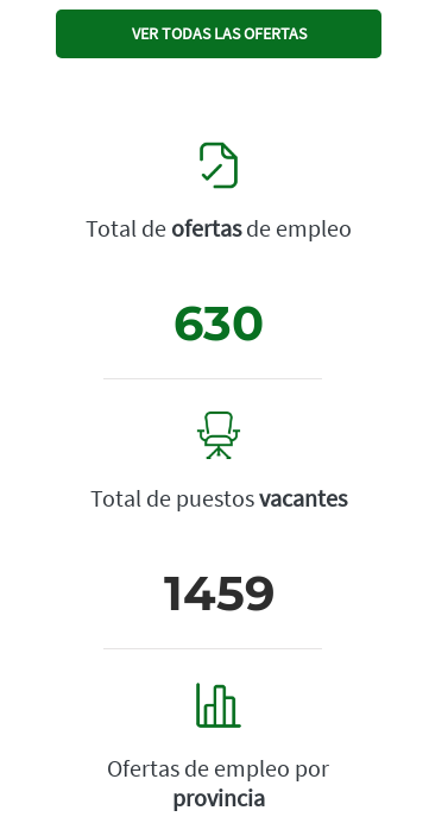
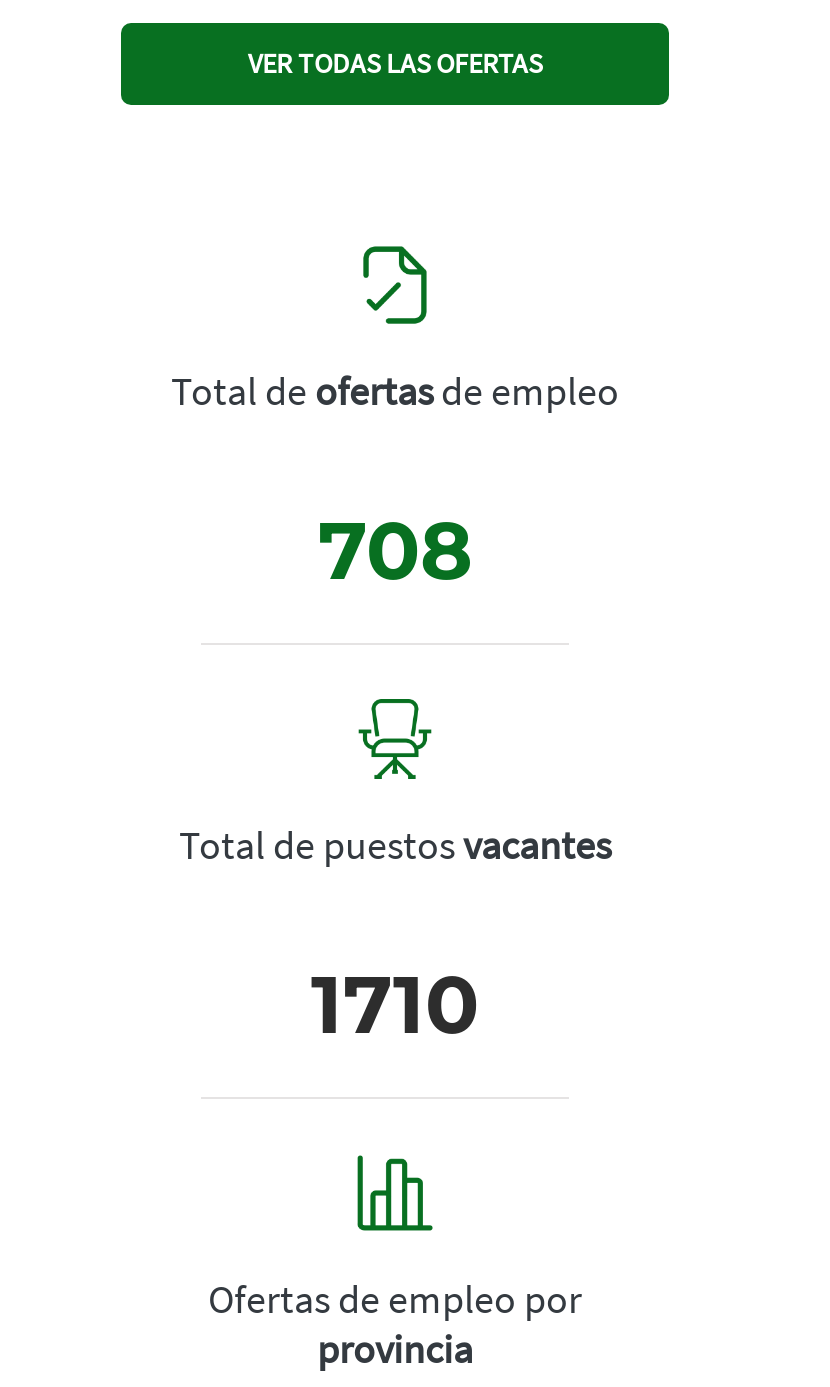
- 630
+ 708

- 1459
+ 1710
